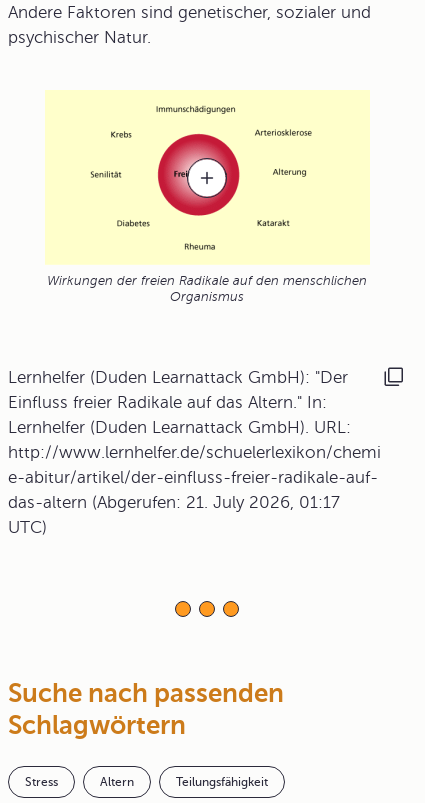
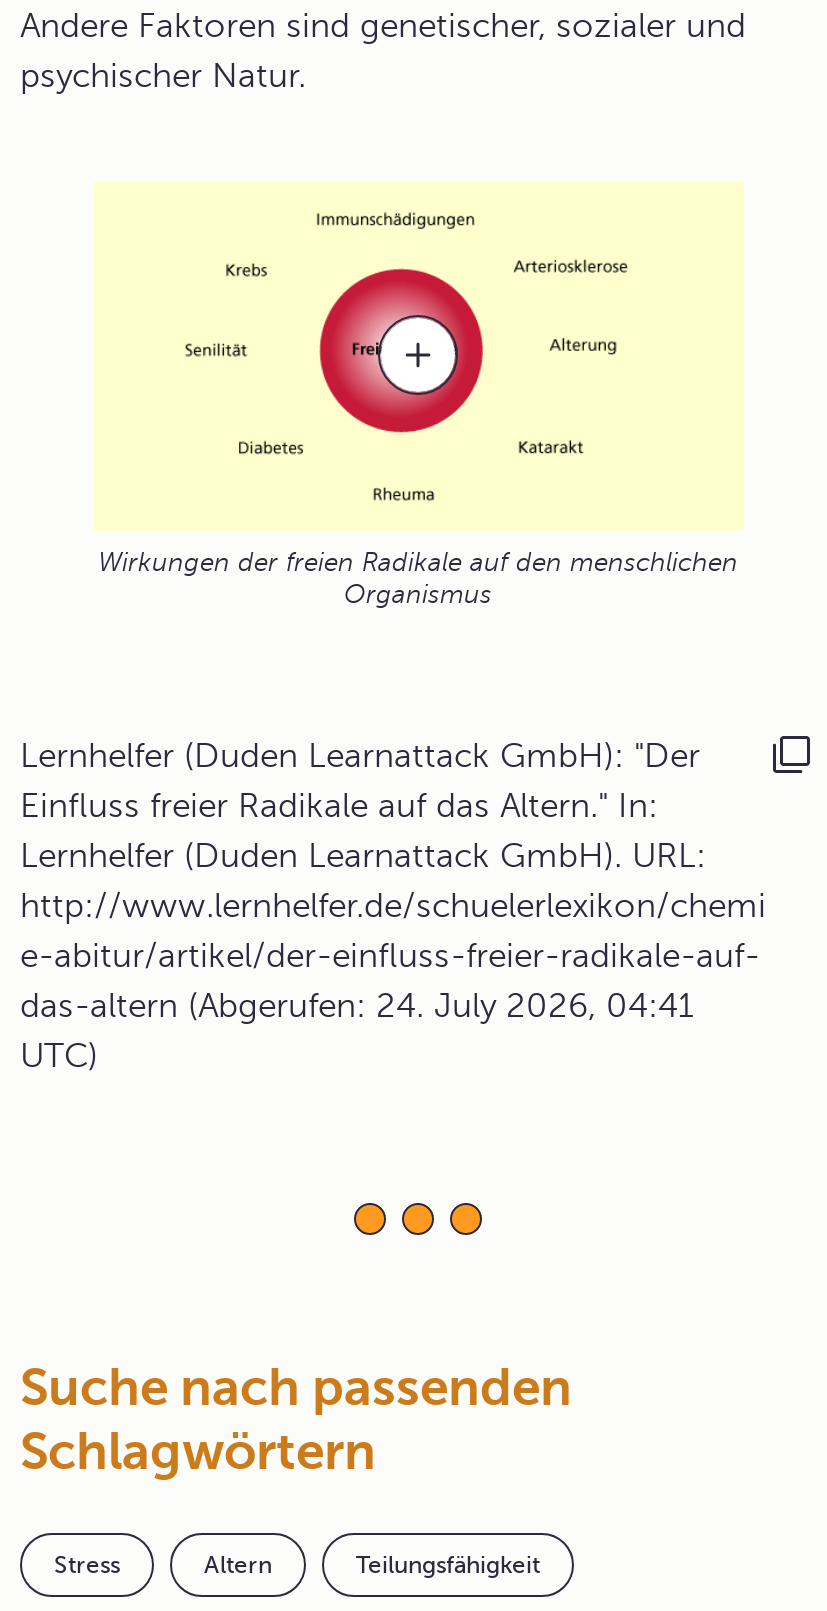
- das-altern (Abgerufen: 21. July 2026, 01:17
+ das-altern (Abgerufen: 24. July 2026, 04:41
